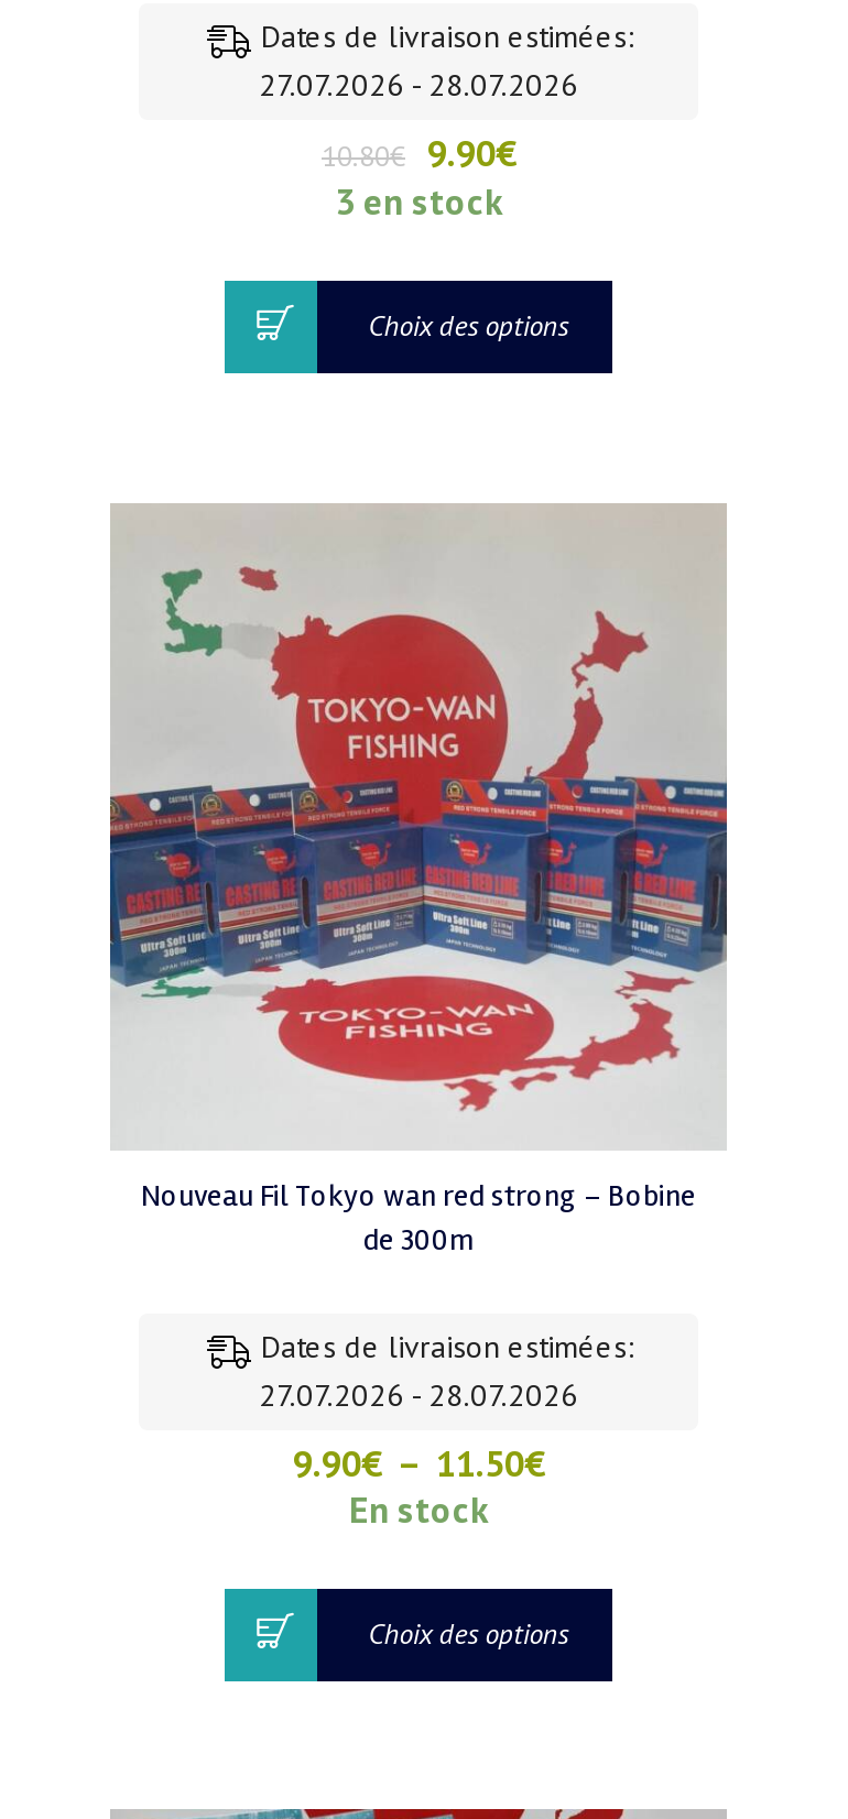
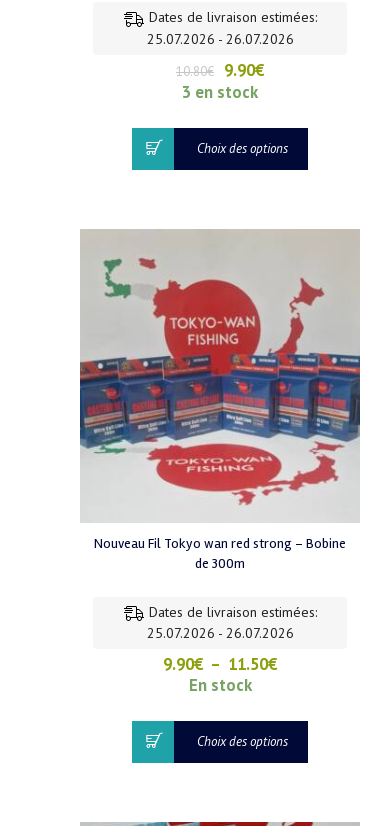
- 27.07.2026 - 28.07.2026
+ 25.07.2026 - 26.07.2026

- 27.07.2026 - 28.07.2026
+ 25.07.2026 - 26.07.2026
